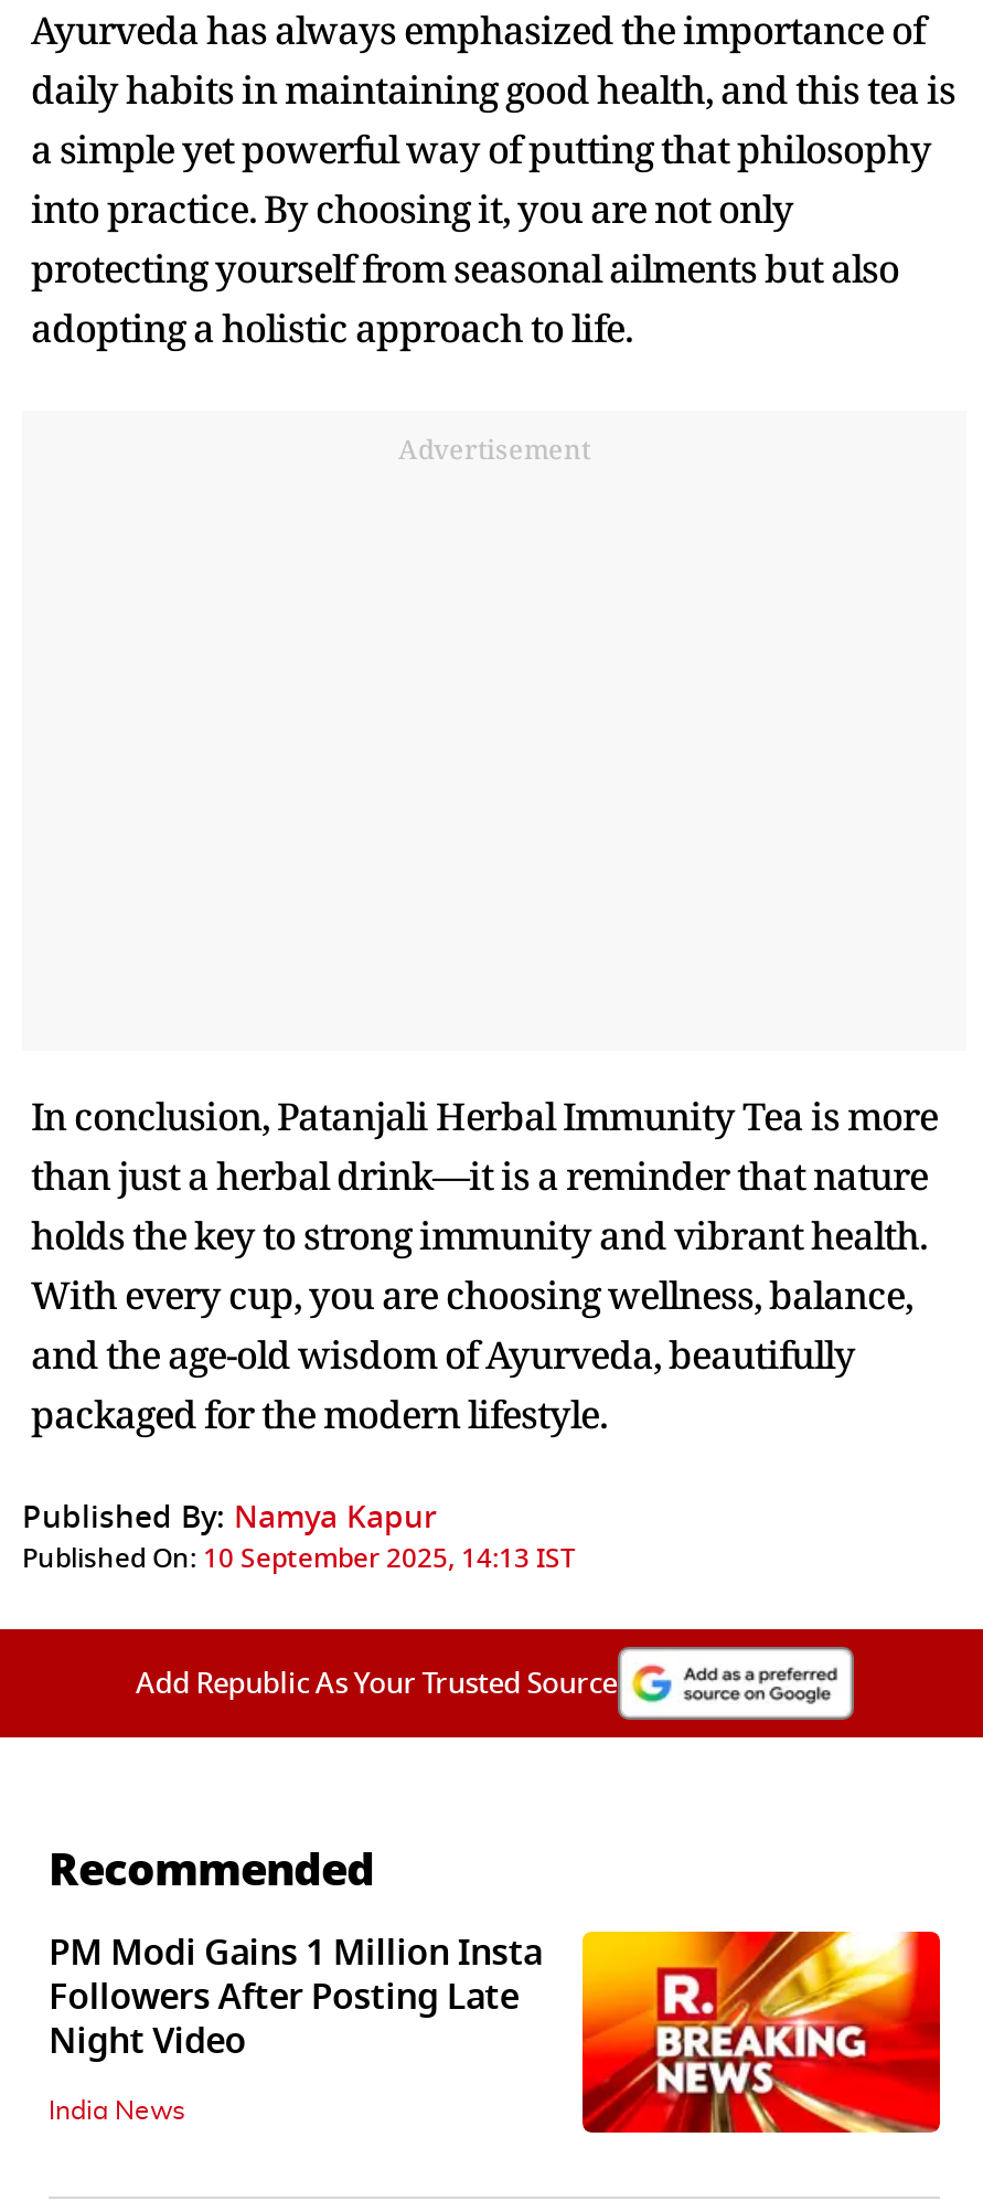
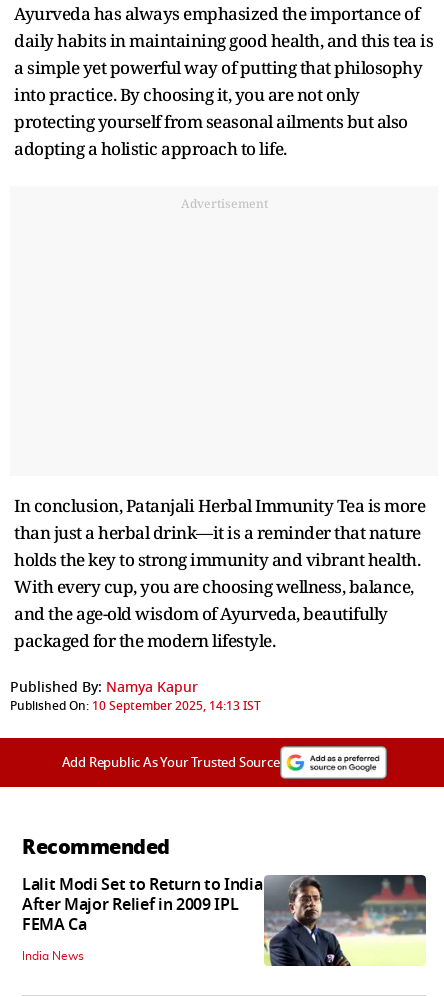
- [image]
- PM Modi Gains 1 Million Insta
- Followers After Posting Late
- Night Video
+ [image]
+ Lalit Modi Set to Return to India
+ After Major Relief in 2009 IPL
+ FEMA Ca
